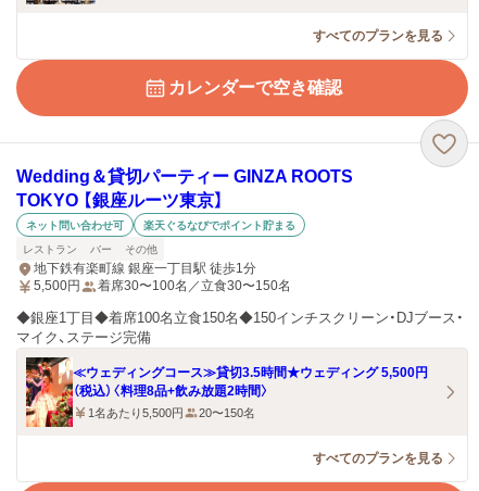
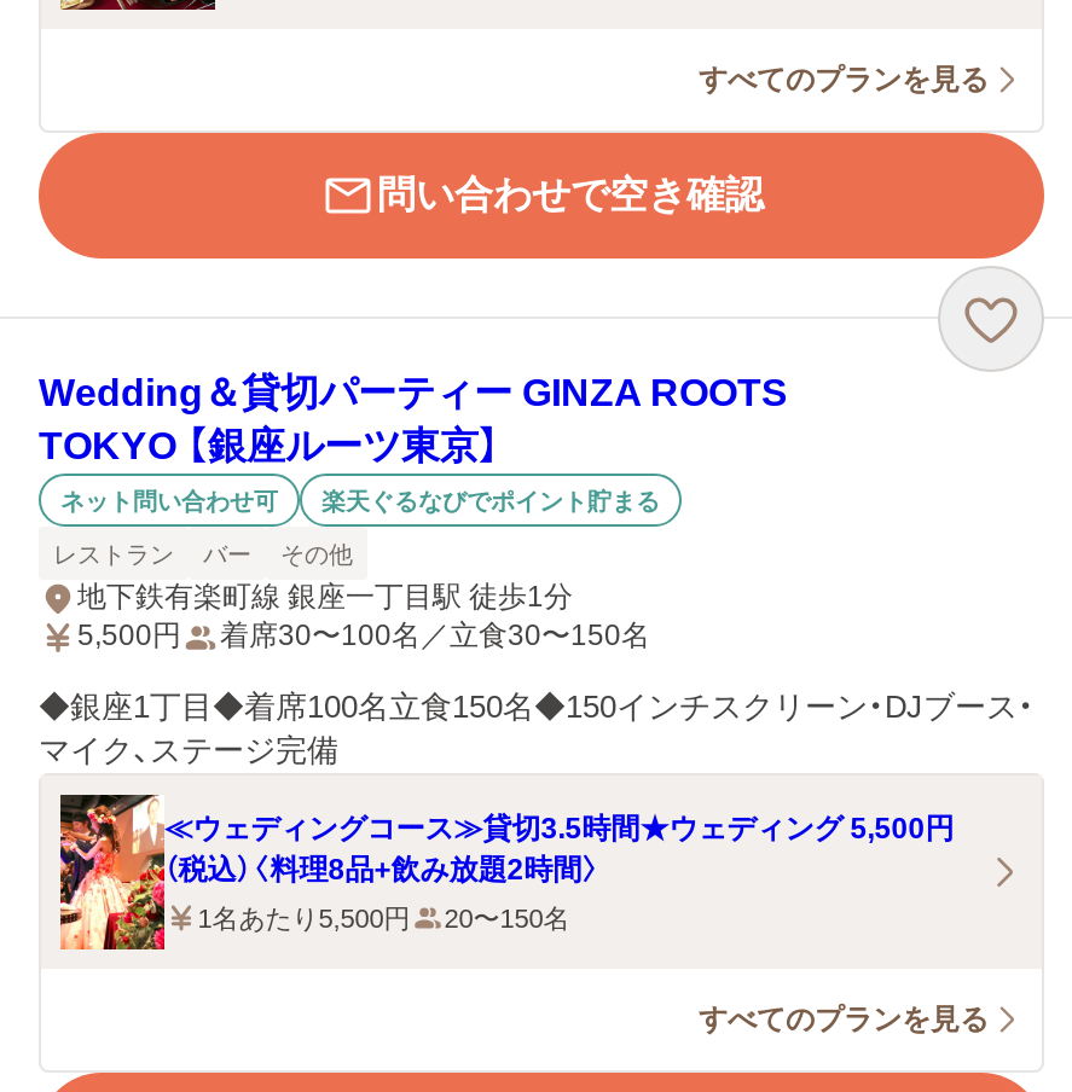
- カレンダーで空き確認
+ 問い合わせで空き確認
